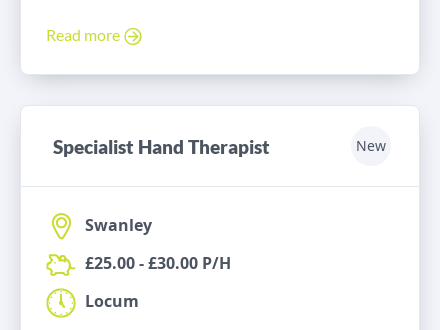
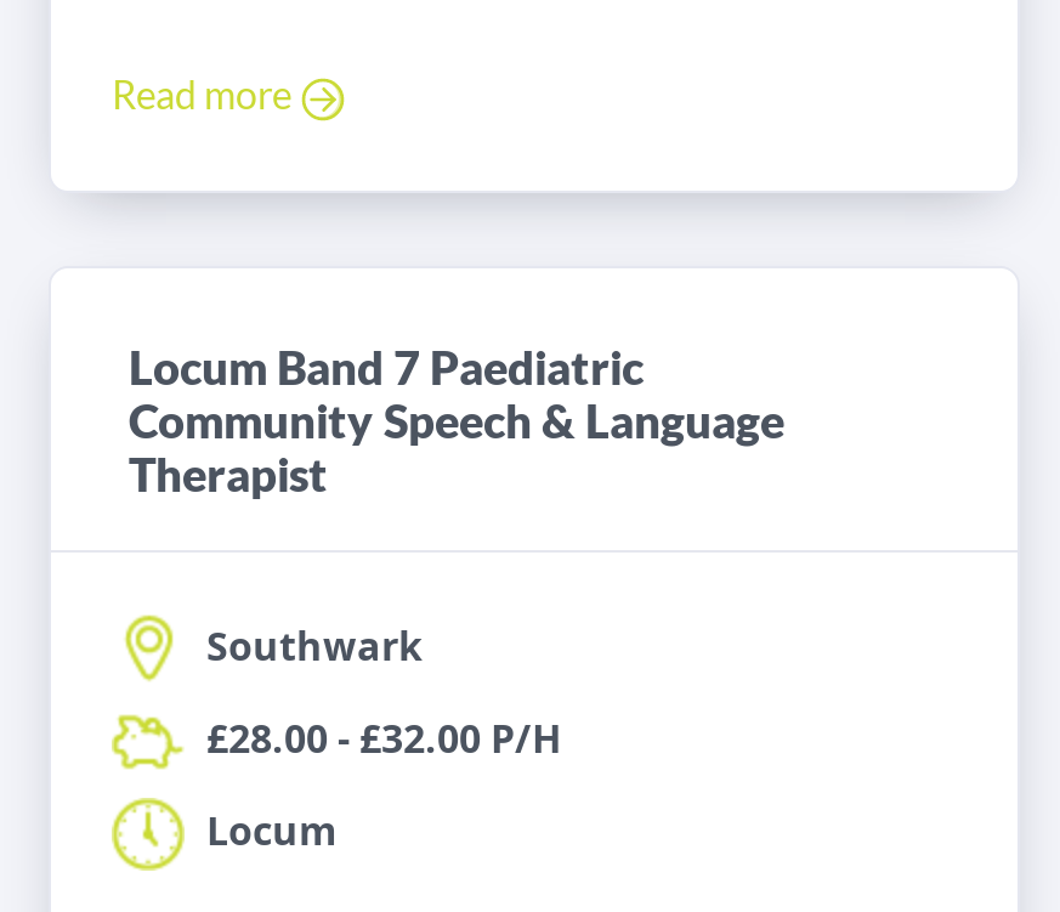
- Specialist Hand Therapist
- New
+ Locum Band 7 Paediatric
+ Community Speech & Language
+ Therapist

- Swanley
+ Southwark

- £25.00 - £30.00 P/H
+ £28.00 - £32.00 P/H
